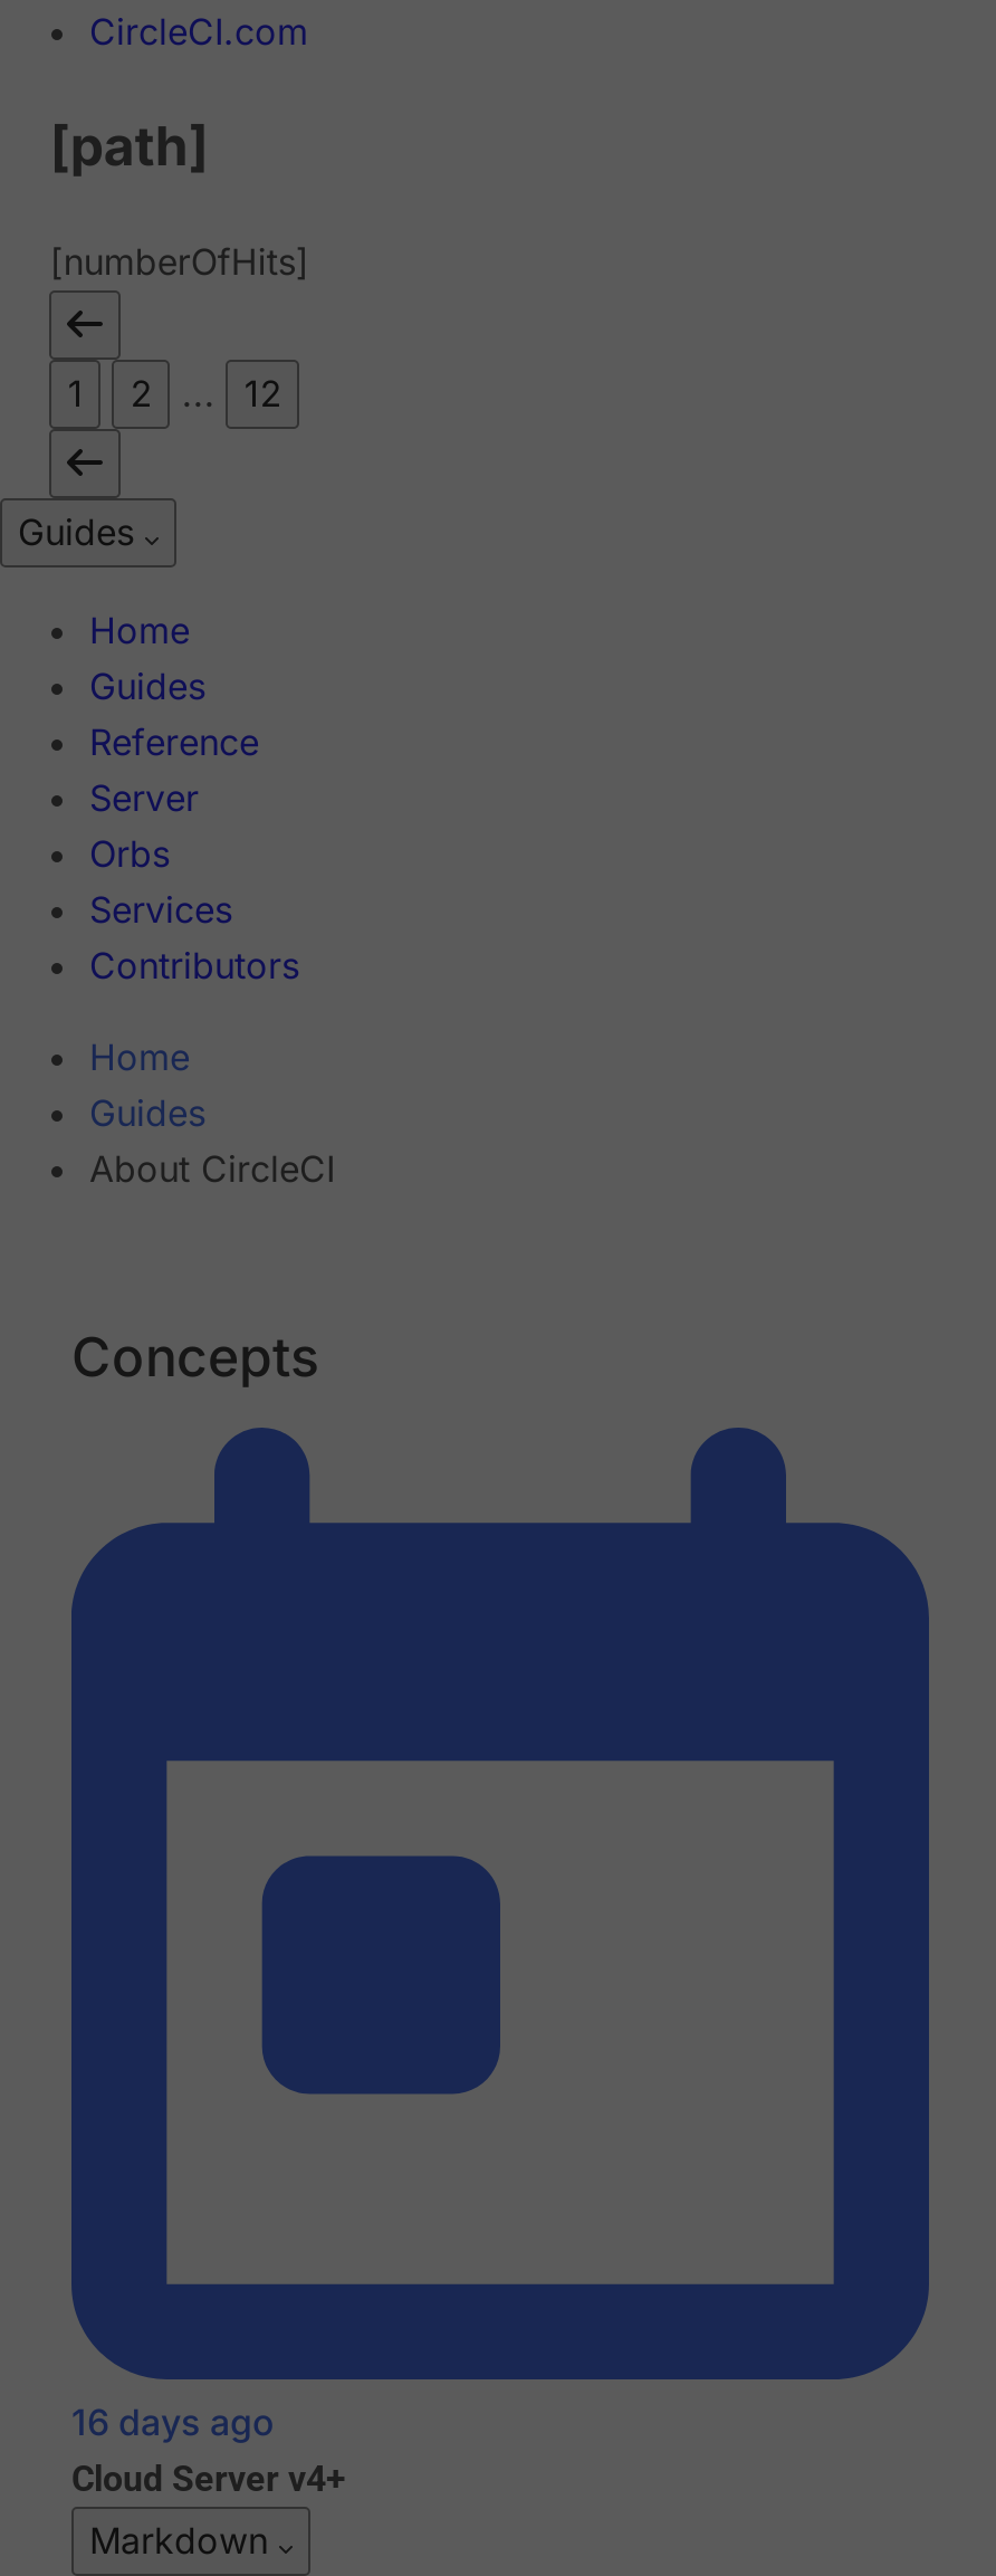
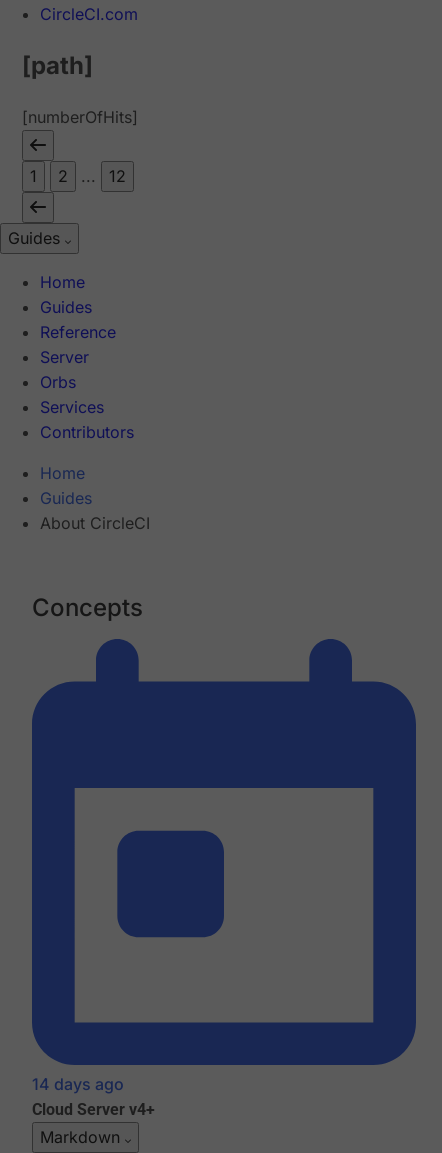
- 16 days ago
+ 14 days ago
